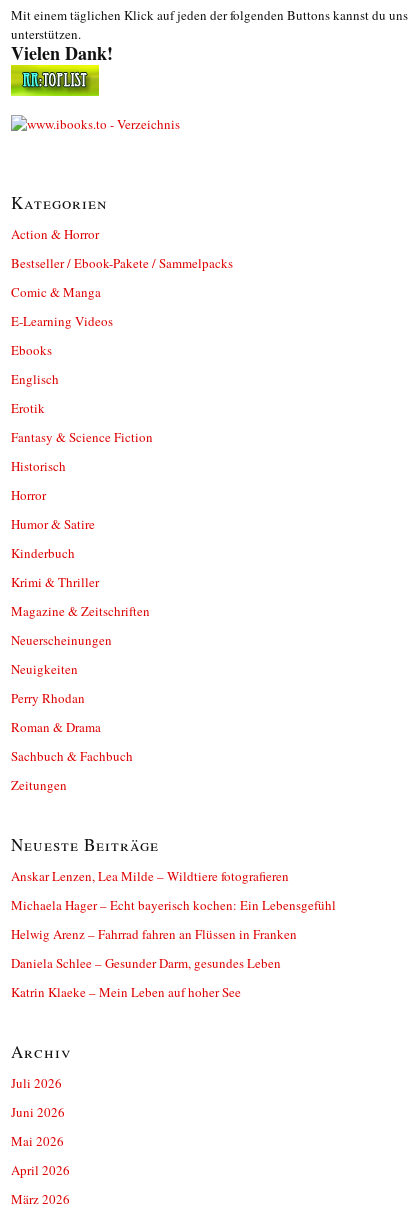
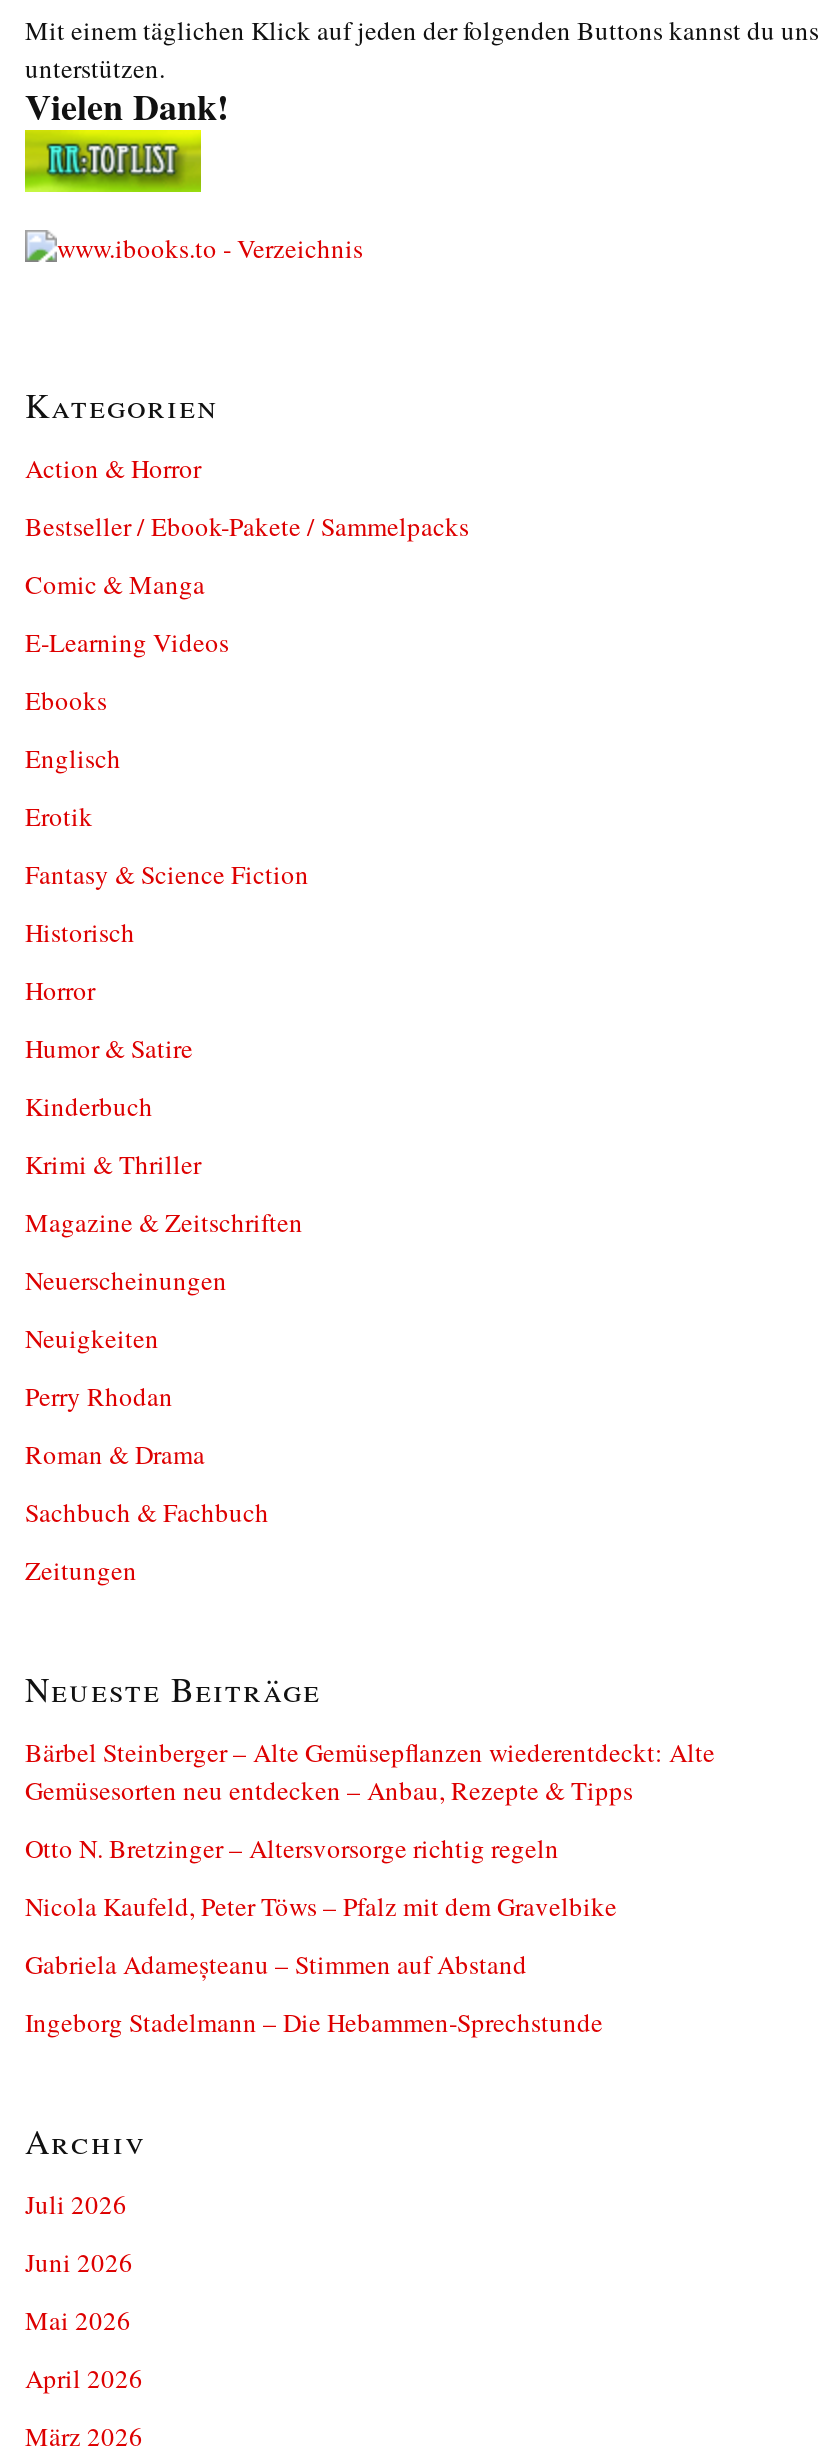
- Anskar Lenzen, Lea Milde – Wildtiere fotografieren
+ Bärbel Steinberger – Alte Gemüsepflanzen wiederentdeckt: Alte
+ Gemüsesorten neu entdecken – Anbau, Rezepte & Tipps

- Michaela Hager – Echt bayerisch kochen: Ein Lebensgefühl
+ Otto N. Bretzinger – Altersvorsorge richtig regeln

- Helwig Arenz – Fahrrad fahren an Flüssen in Franken
+ Nicola Kaufeld, Peter Töws – Pfalz mit dem Gravelbike

- Daniela Schlee – Gesunder Darm, gesundes Leben
+ Gabriela Adameșteanu – Stimmen auf Abstand

- Katrin Klaeke – Mein Leben auf hoher See
+ Ingeborg Stadelmann – Die Hebammen-Sprechstunde
